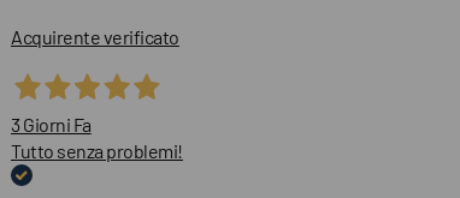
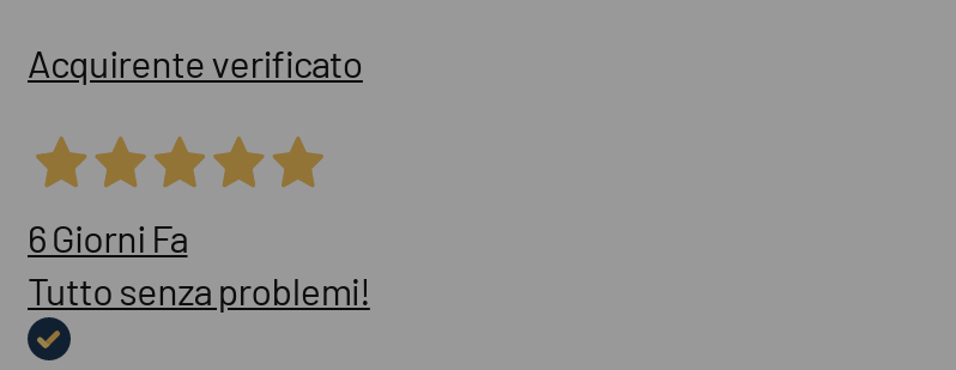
- 3 Giorni Fa
+ 6 Giorni Fa
